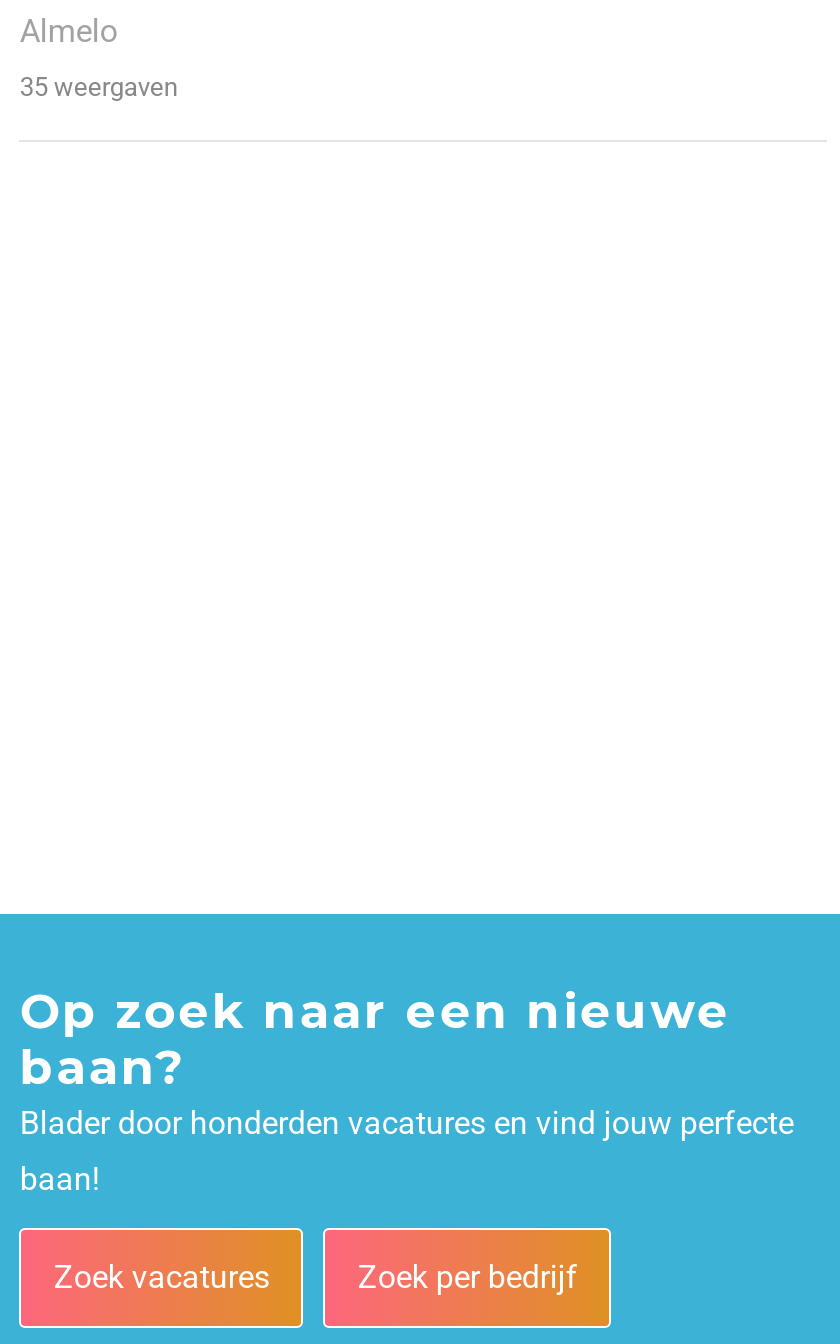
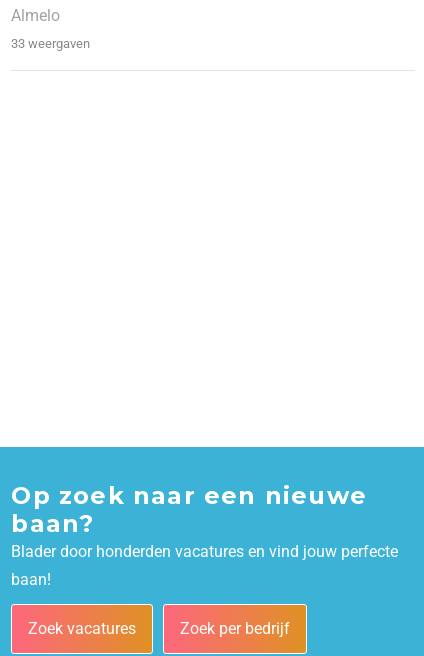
- 35 weergaven
+ 33 weergaven
